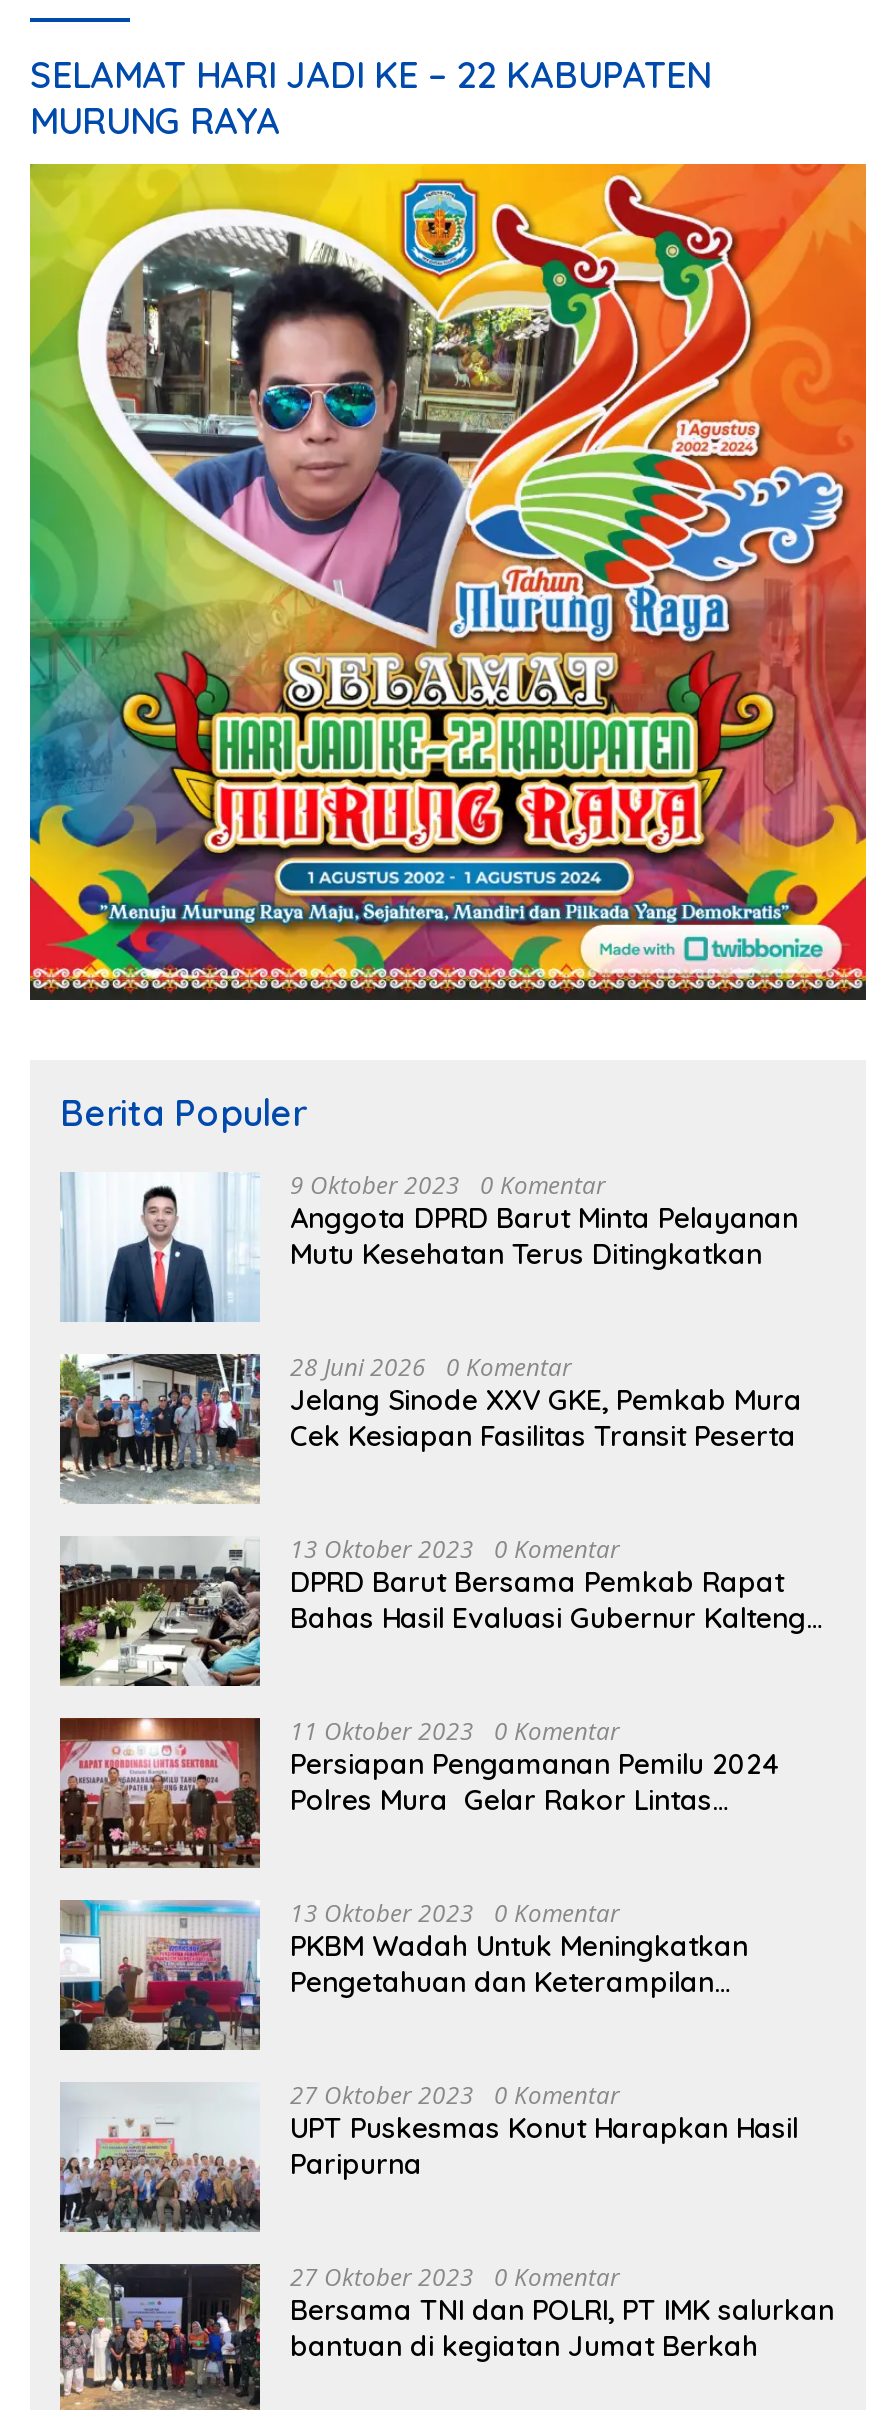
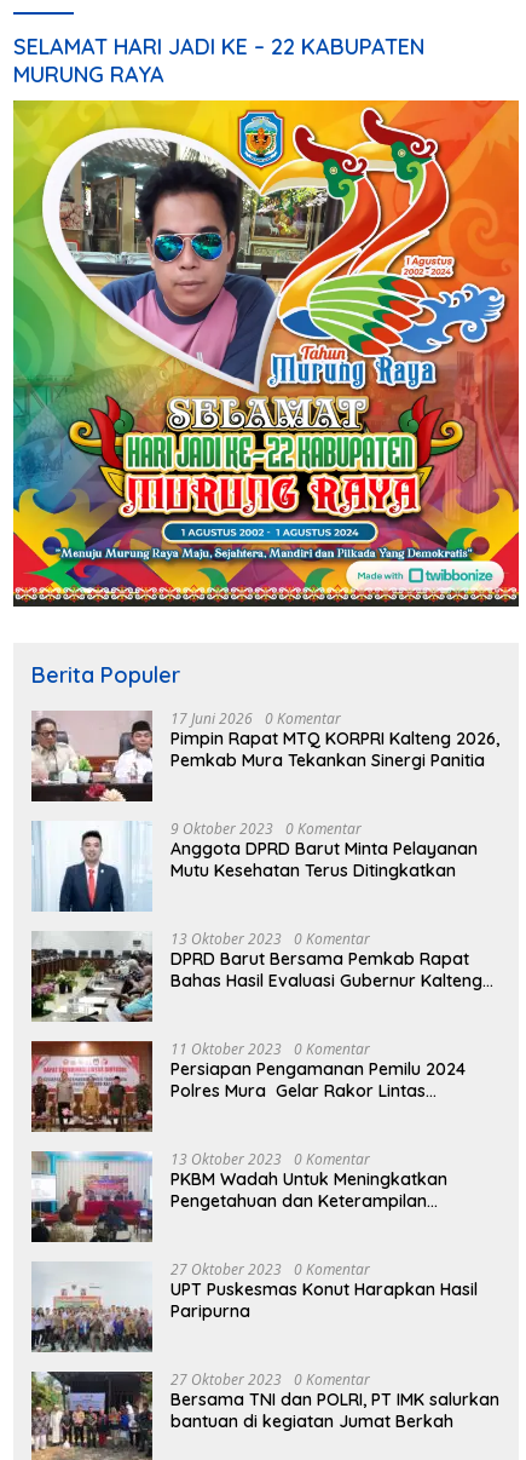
+ [image]
+ 17 Juni 2026 0 Komentar
+ Pimpin Rapat MTQ KORPRI Kalteng 2026,
+ Pemkab Mura Tekankan Sinergi Panitia

moved down: [image] | 9 Oktober 2023 0 Komentar | Anggota DPRD Barut Minta Pelayanan | Mutu Kesehatan Terus Ditingkatkan

- [image]
- 28 Juni 2026 0 Komentar
- Jelang Sinode XXV GKE, Pemkab Mura
- Cek Kesiapan Fasilitas Transit Peserta
